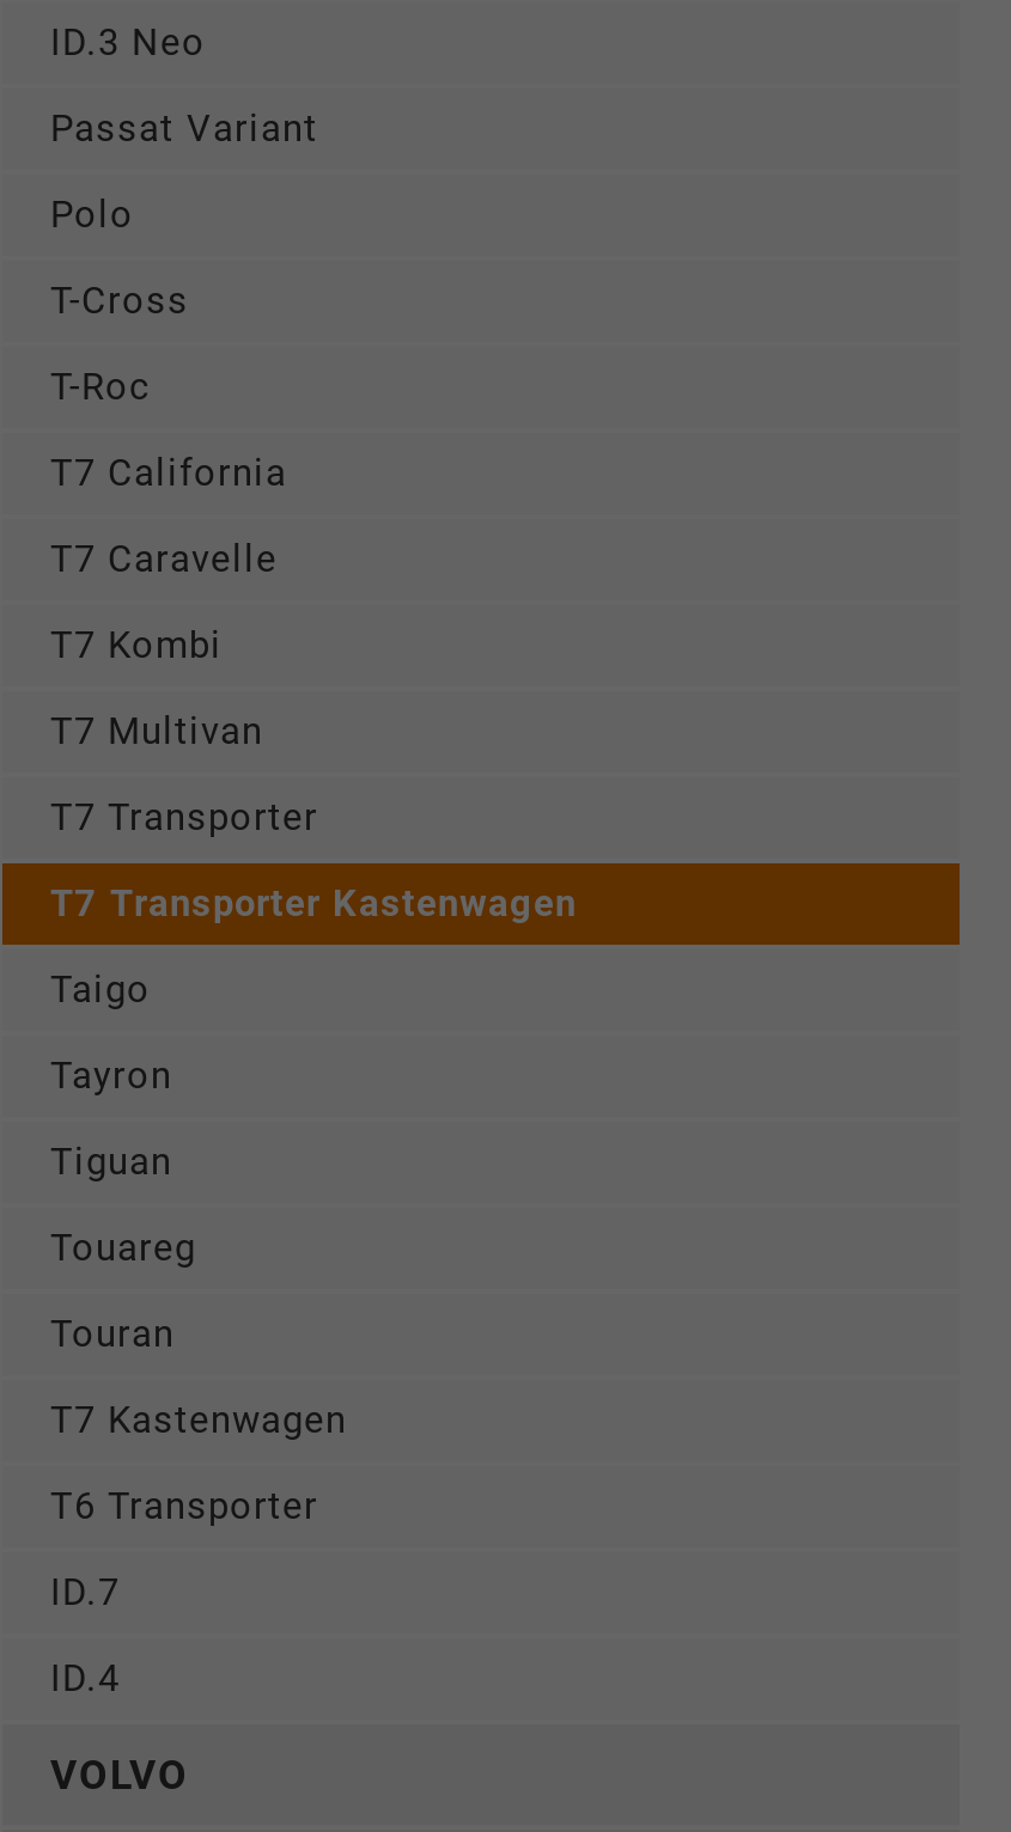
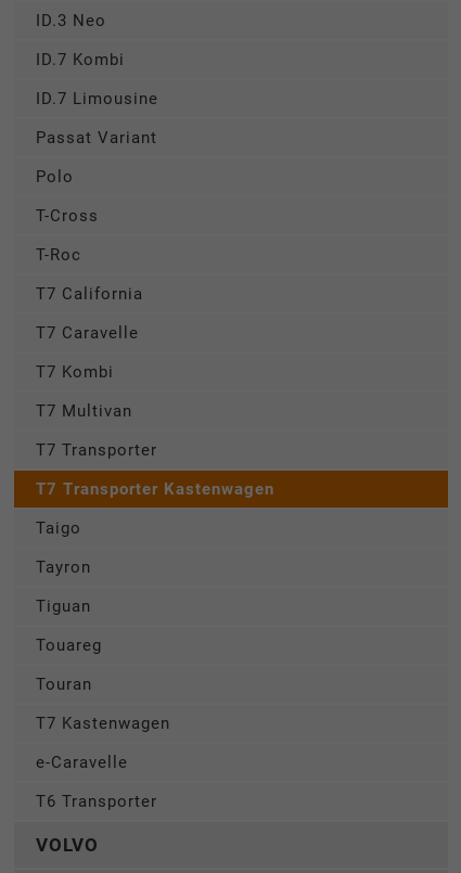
+ ID.7 Kombi
+ ID.7 Limousine

moved down: Passat Variant | Polo | T-Cross | ... | Touran | T7 Kastenwagen

+ e-Caravelle

moved down: T6 Transporter

- ID.7
- ID.4
